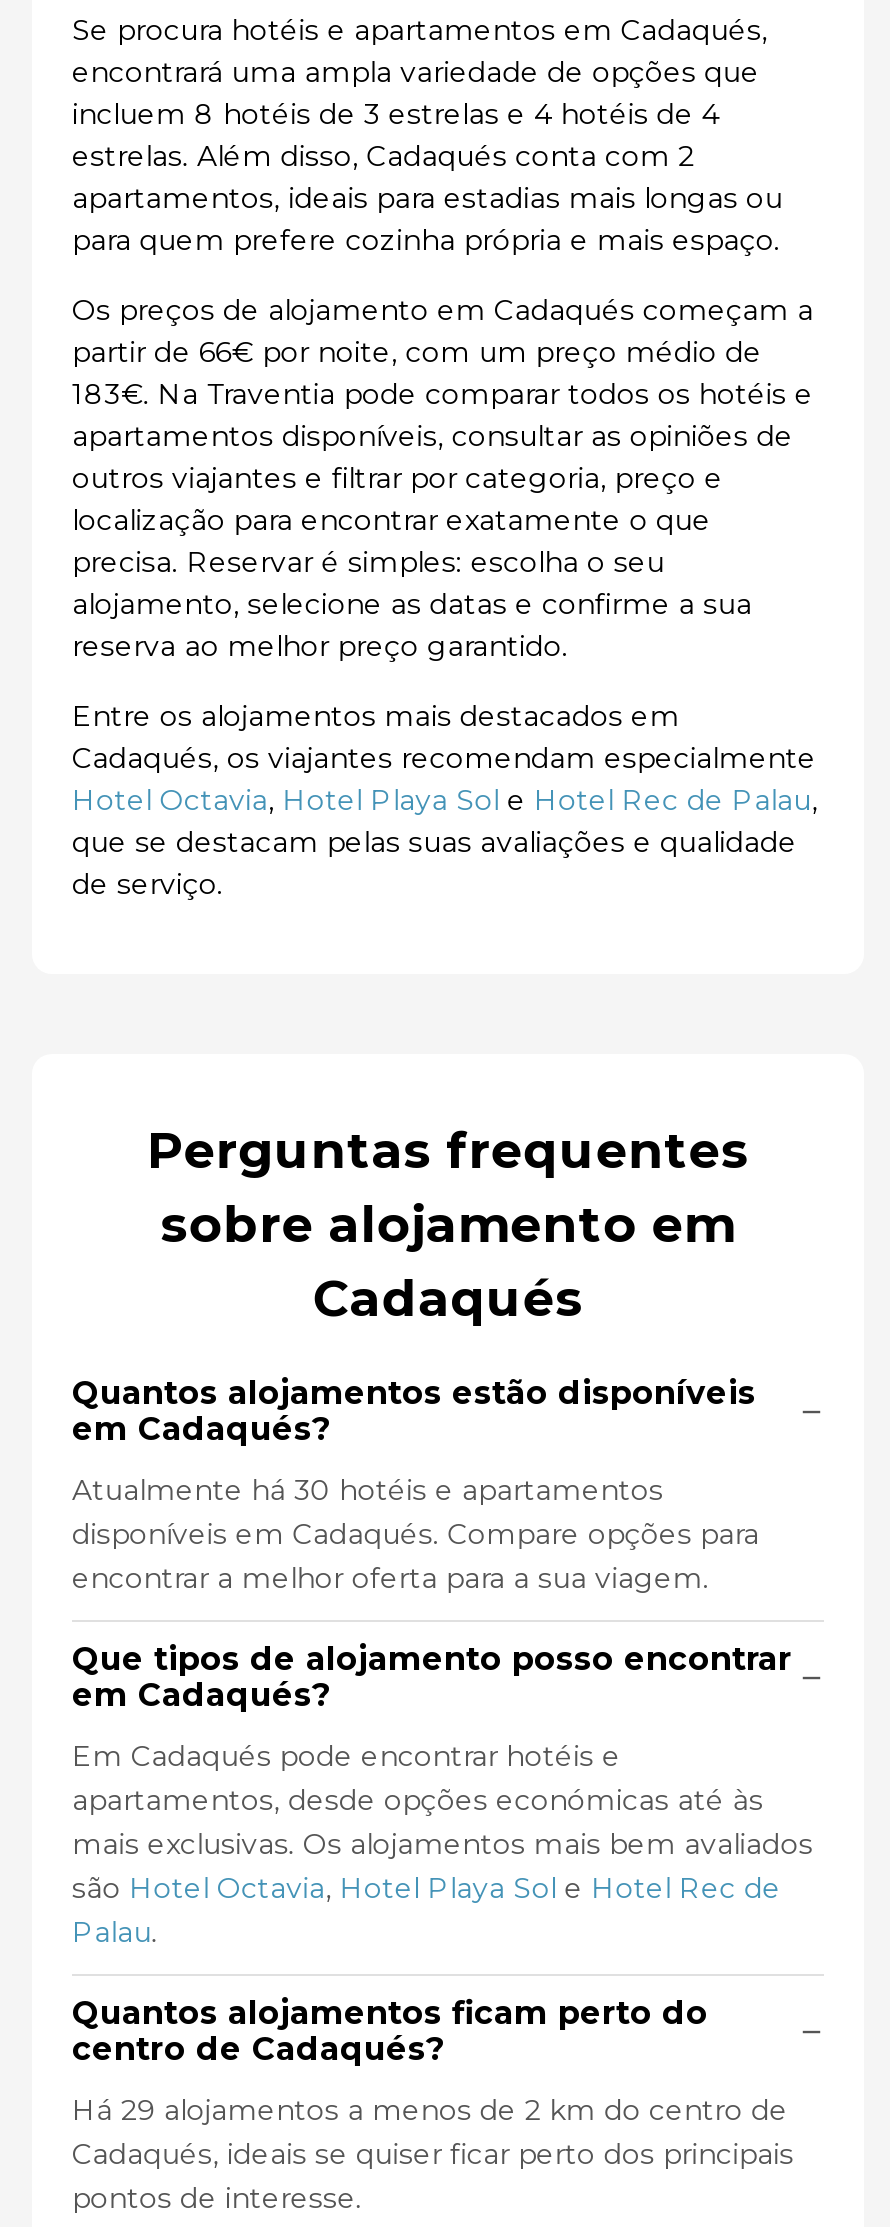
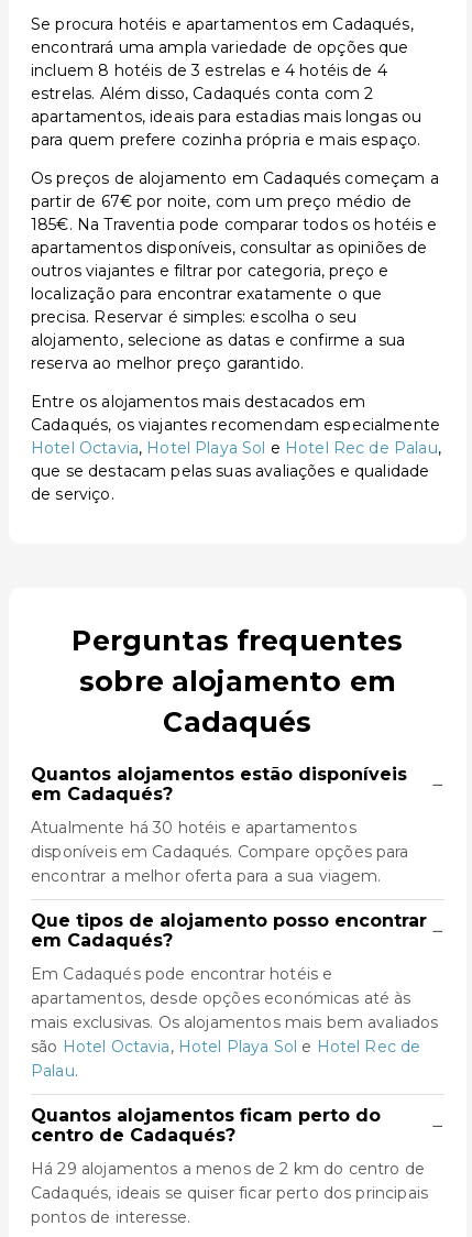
- partir de 66€ por noite, com um preço médio de
+ partir de 67€ por noite, com um preço médio de

- 183€. Na Traventia pode comparar todos os hotéis e
+ 185€. Na Traventia pode comparar todos os hotéis e
